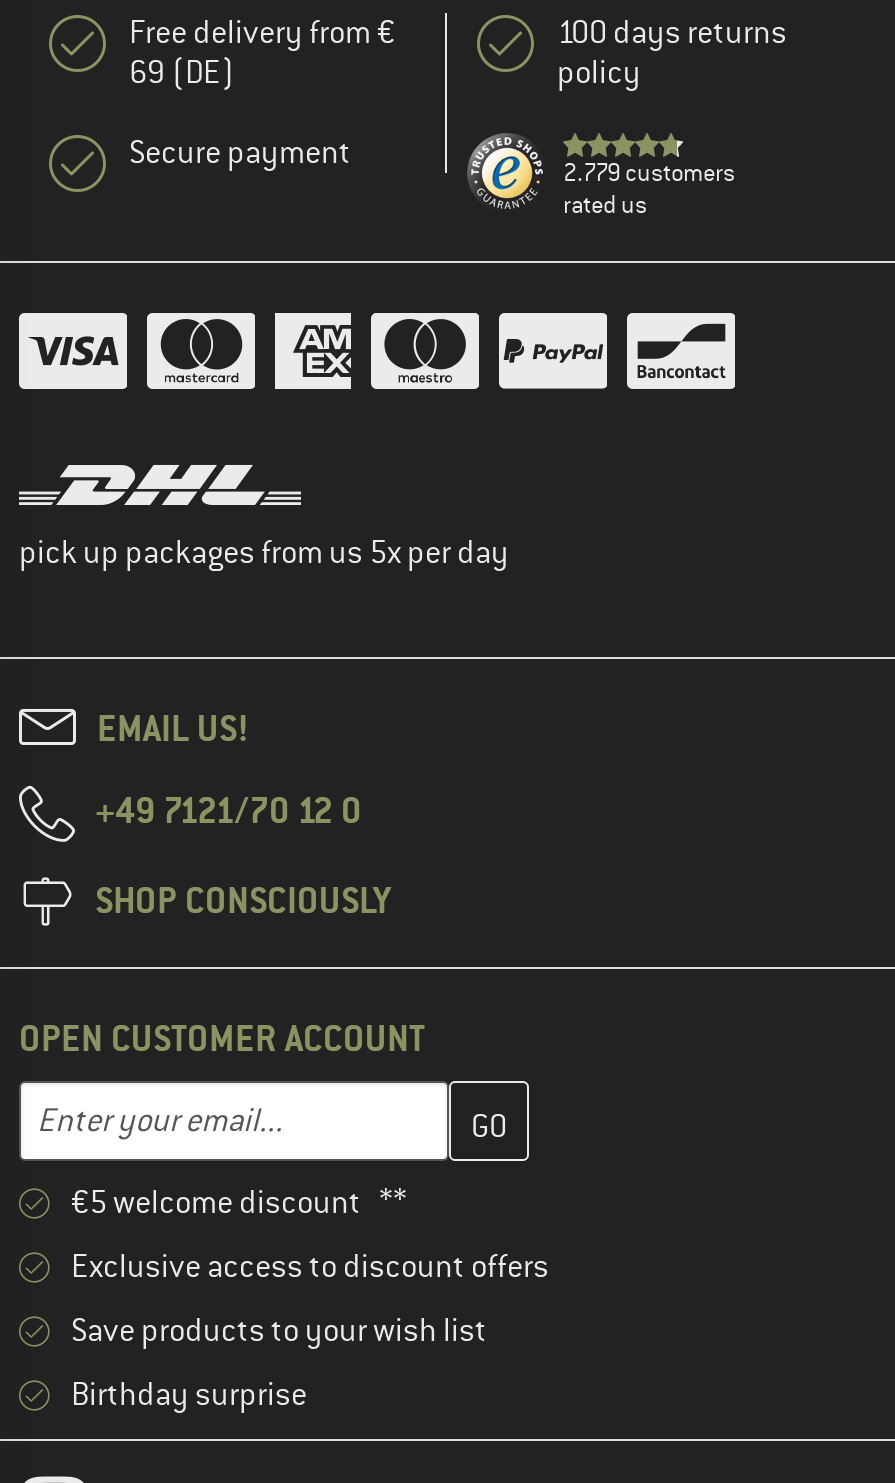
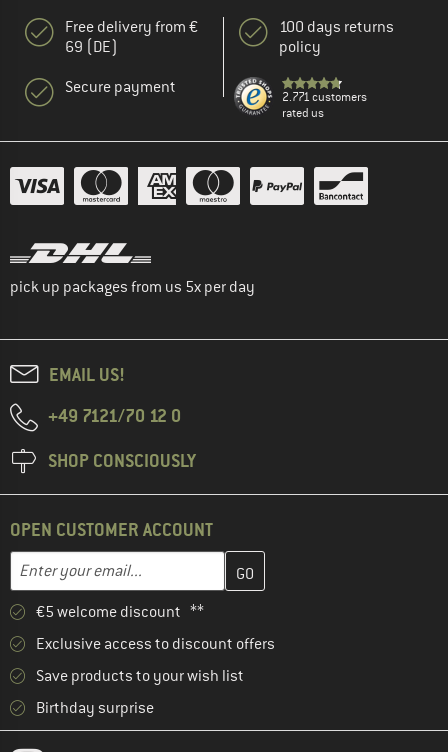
- 2.779 customers
+ 2.771 customers
